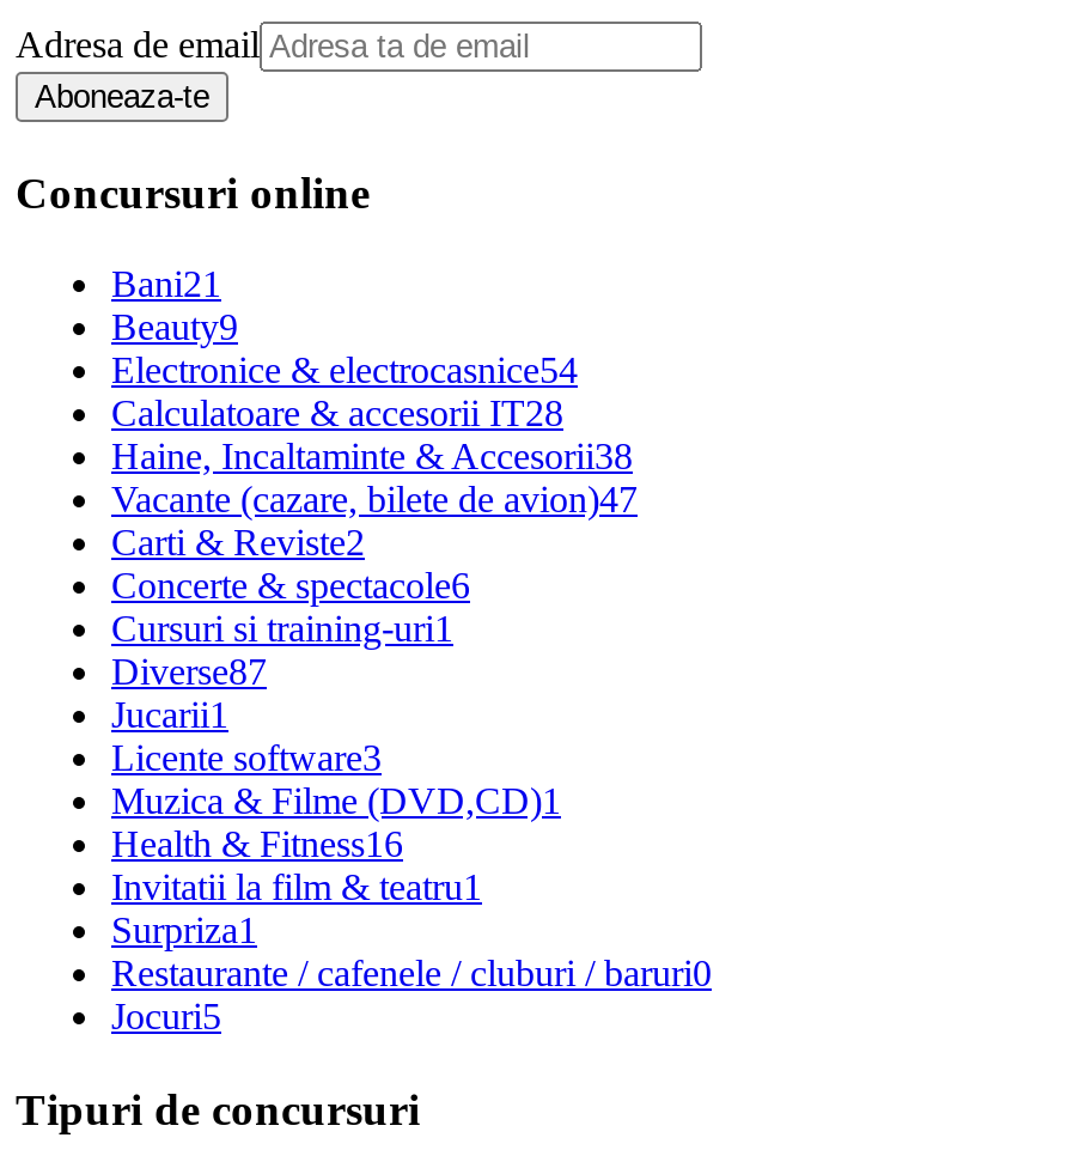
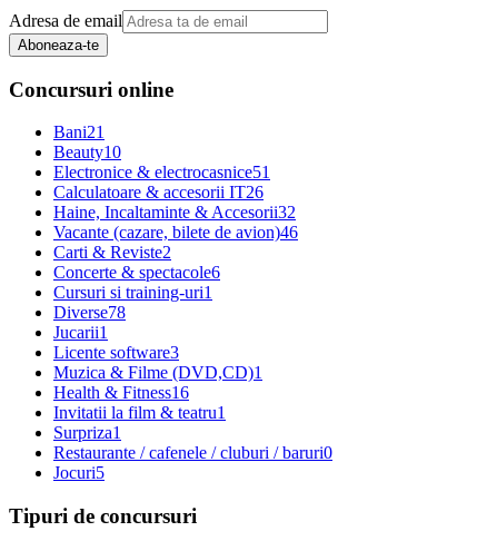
- Beauty9
+ Beauty10

- Electronice & electrocasnice54
+ Electronice & electrocasnice51

- Calculatoare & accesorii IT28
+ Calculatoare & accesorii IT26

- Haine, Incaltaminte & Accesorii38
+ Haine, Incaltaminte & Accesorii32

- Vacante (cazare, bilete de avion)47
+ Vacante (cazare, bilete de avion)46

- Diverse87
+ Diverse78
